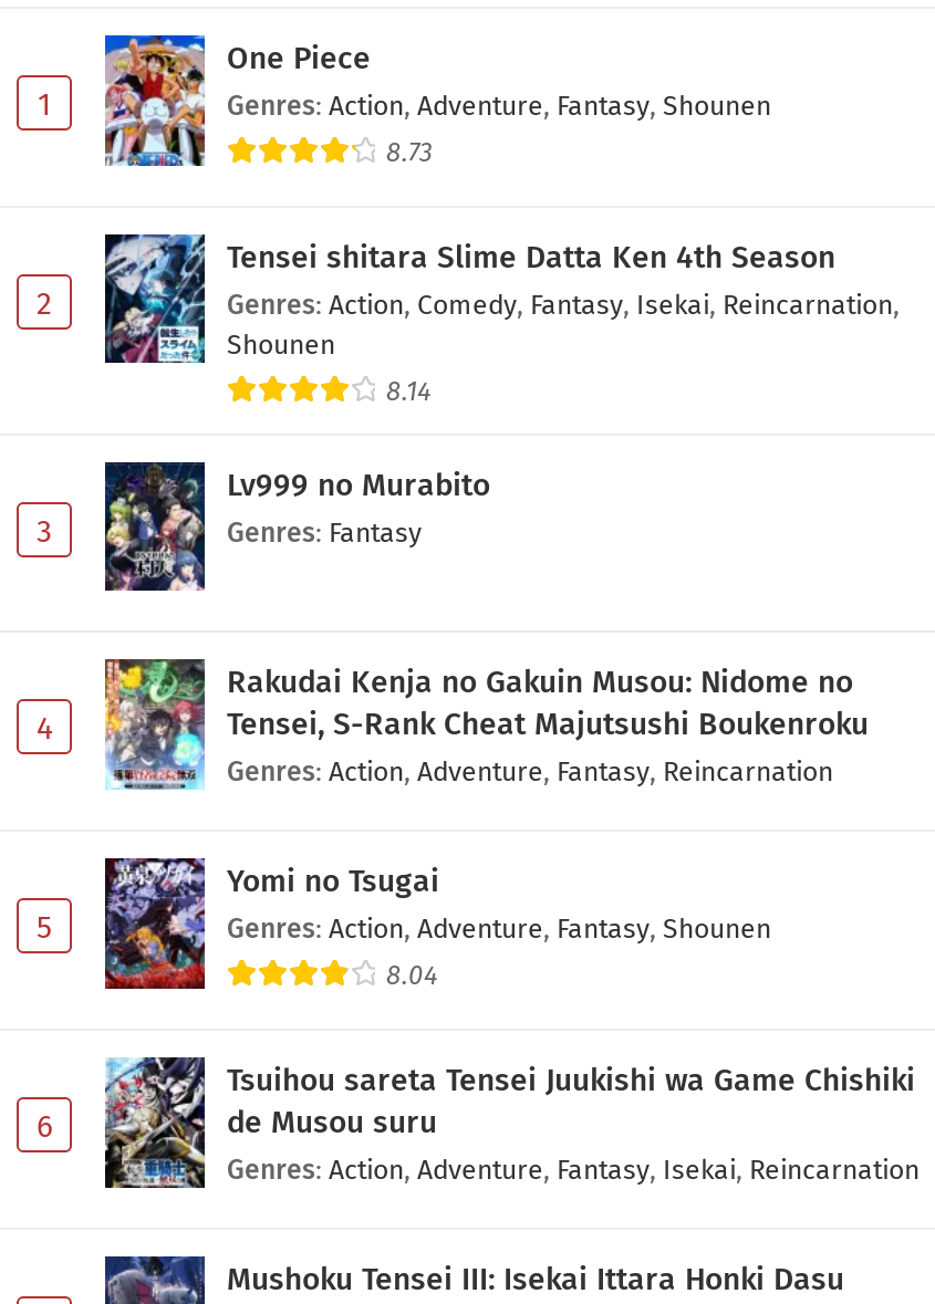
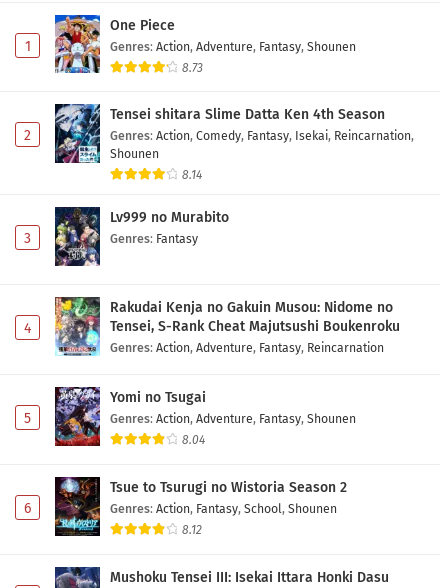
- [image]
- Tsuihou sareta Tensei Juukishi wa Game Chishiki
- de Musou suru
- Genres: Action, Adventure, Fantasy, Isekai, Reincarnation
+ [image]
+ Tsue to Tsurugi no Wistoria Season 2
+ Genres: Action, Fantasy, School, Shounen
+ 8.12
